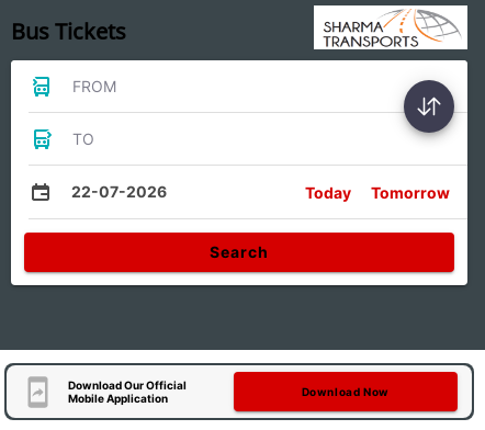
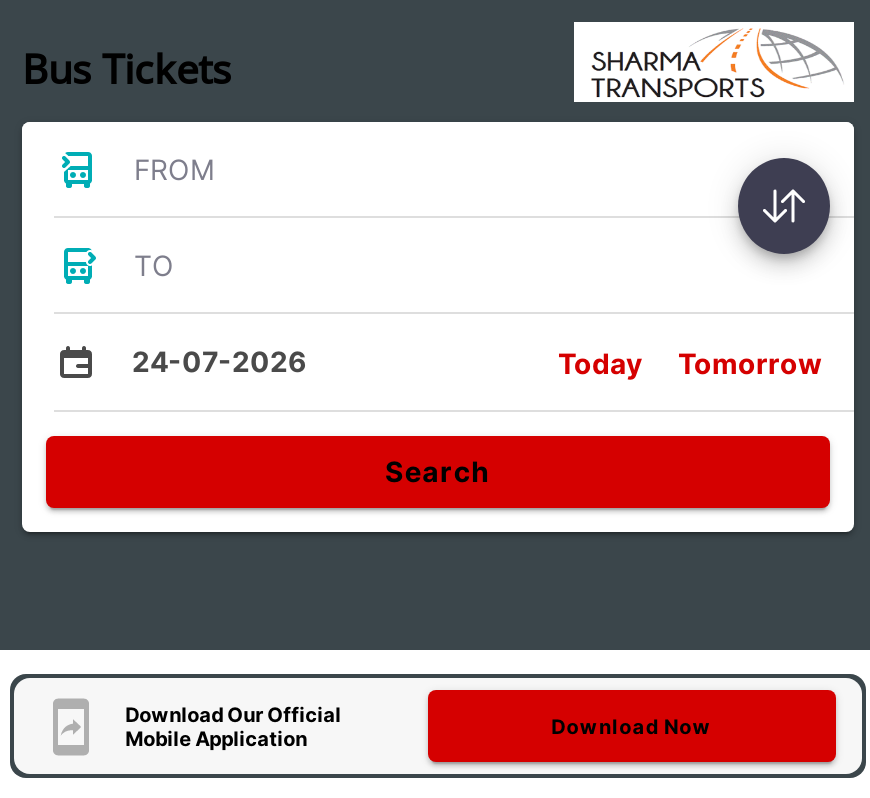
- 22-07-2026
+ 24-07-2026
